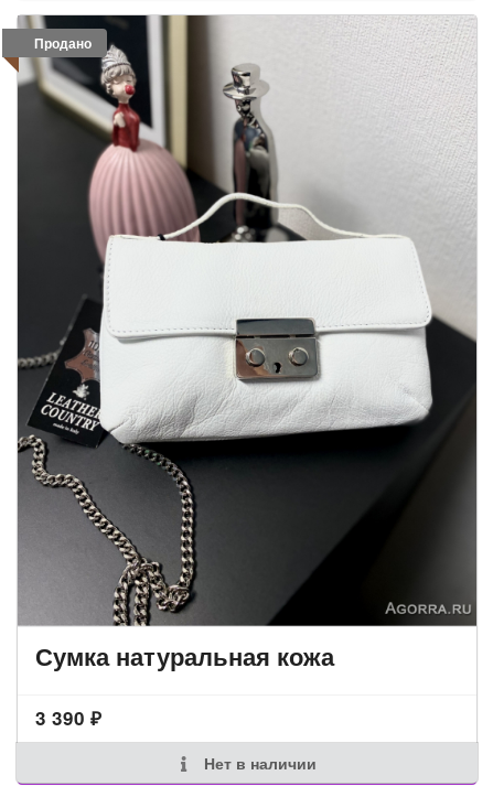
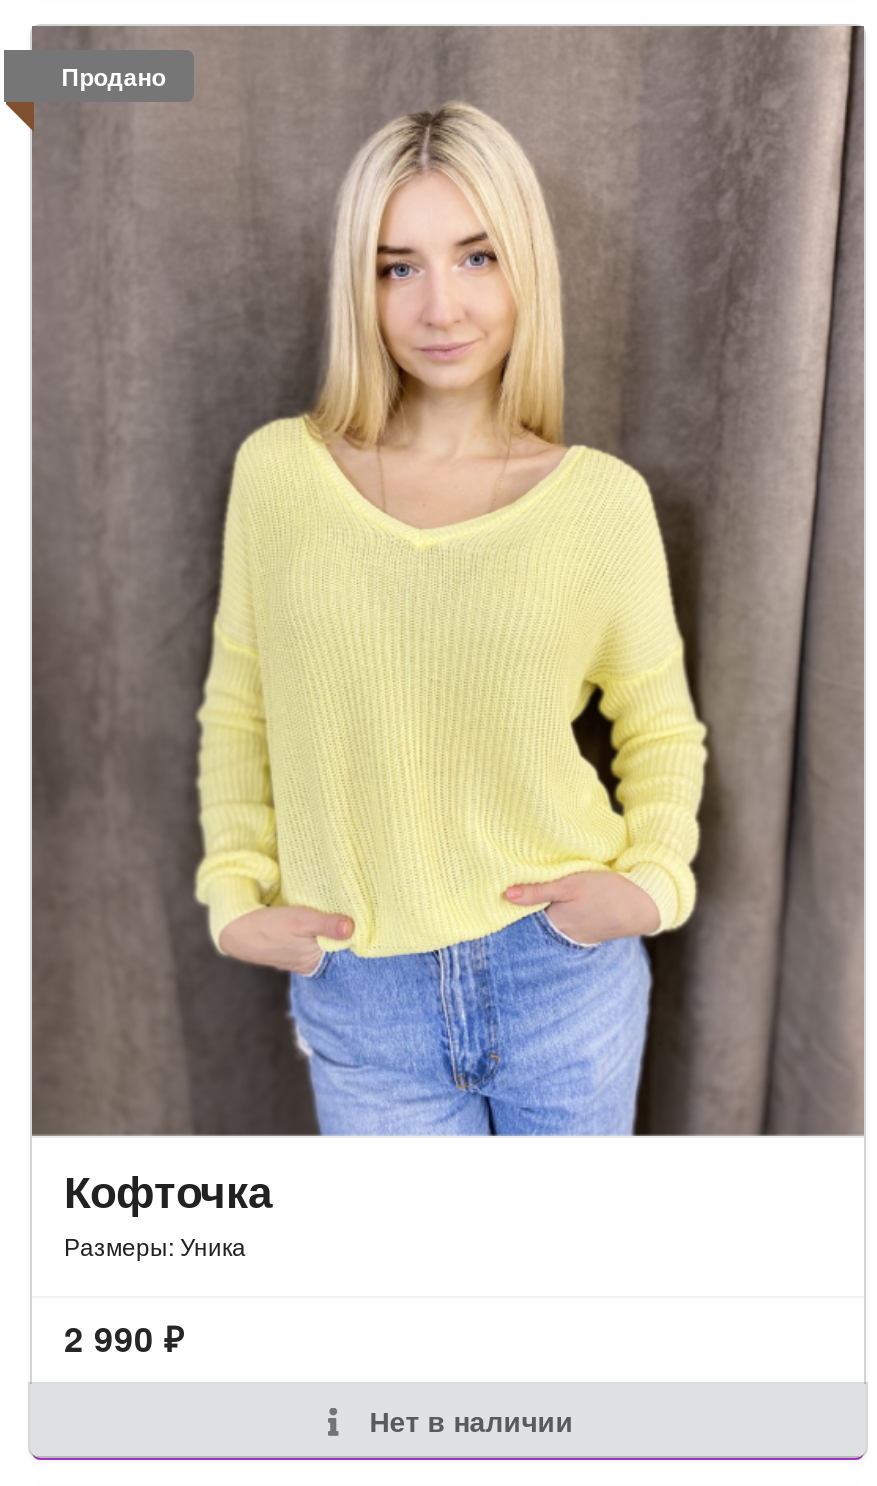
- [image]
- Сумка натуральная кожа
+ [image]
+ Кофточка
+ Размеры: Уника

- 3 390 ₽
+ 2 990 ₽
